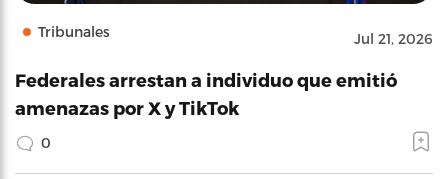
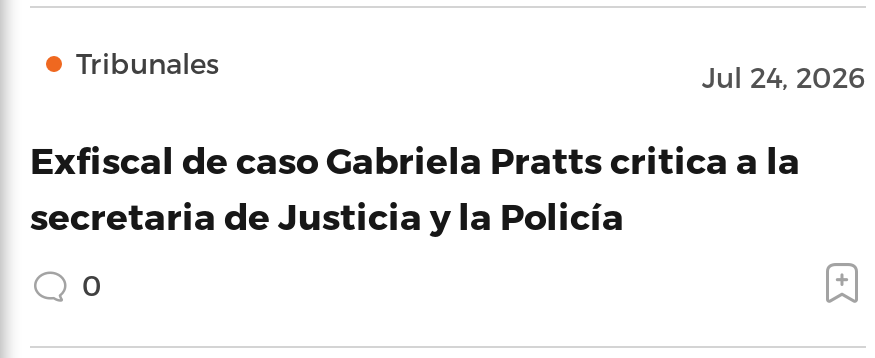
- Jul 21, 2026
+ Jul 24, 2026

- Federales arrestan a individuo que emitió
- amenazas por X y TikTok
+ Exfiscal de caso Gabriela Pratts critica a la
+ secretaria de Justicia y la Policía
